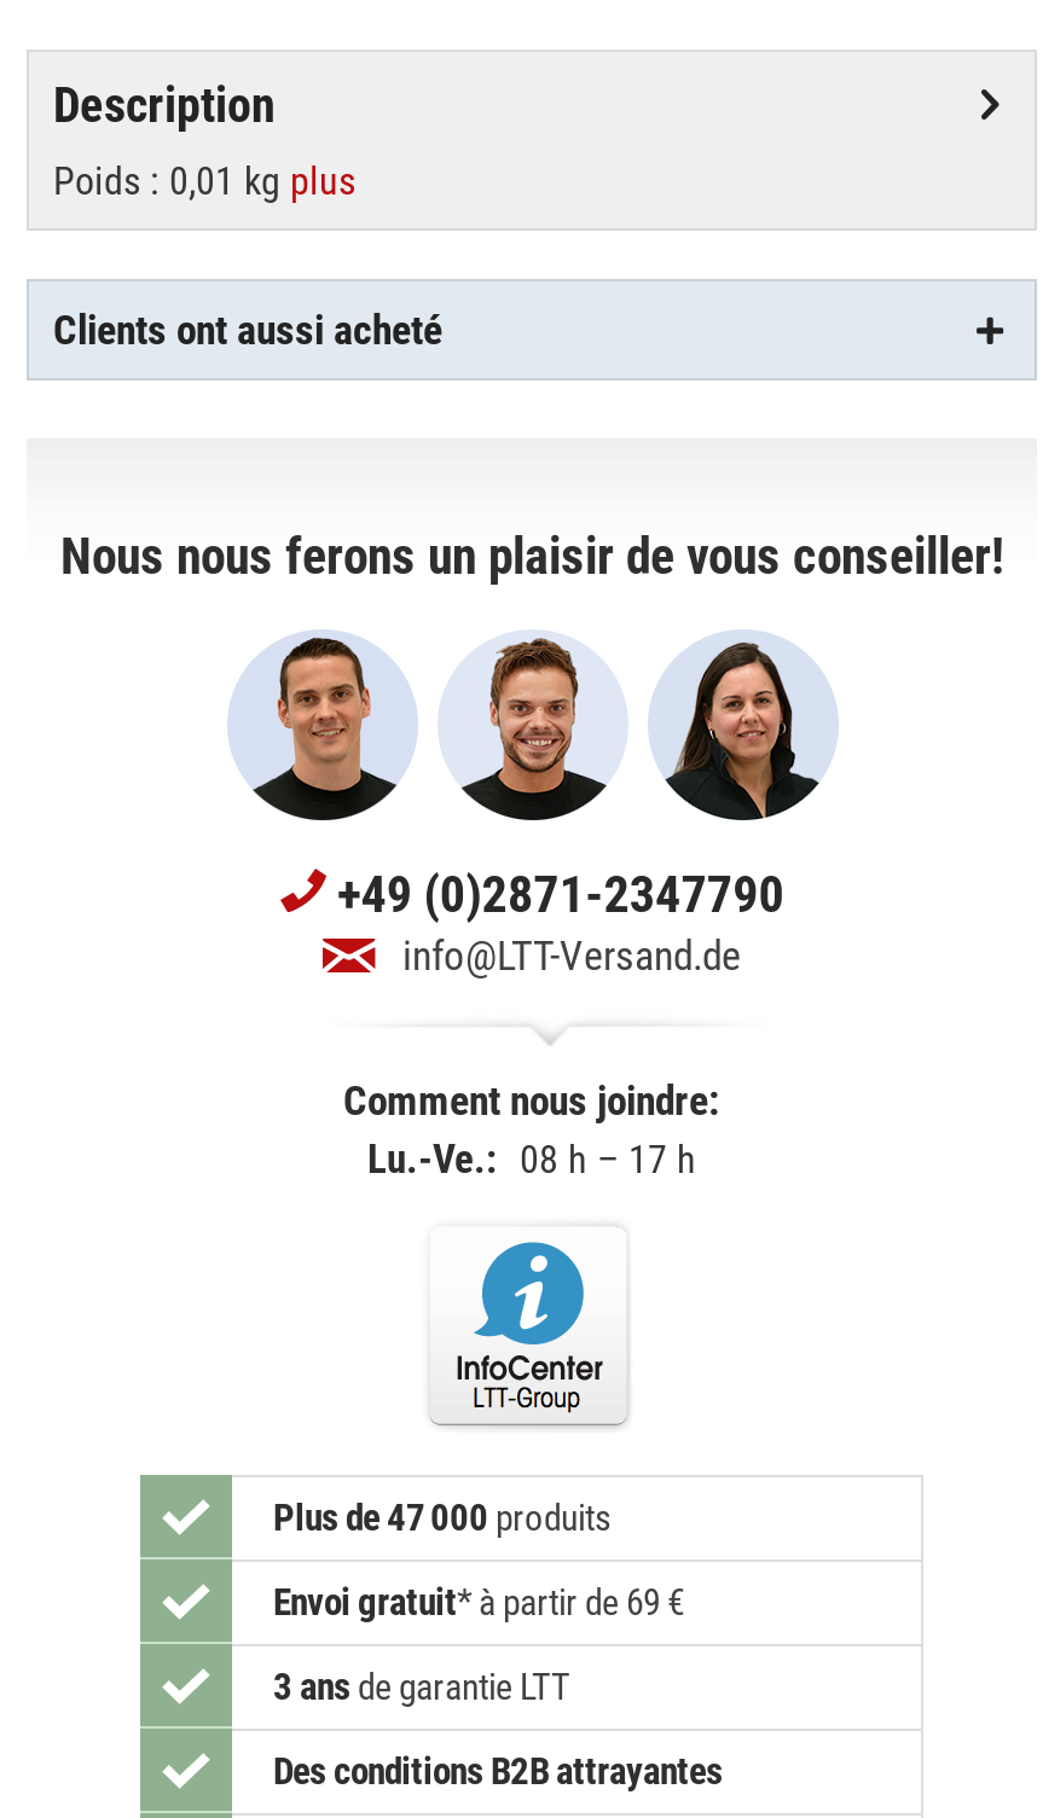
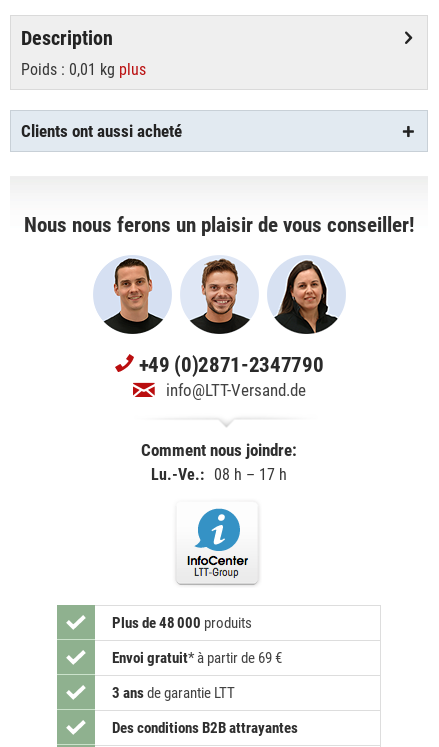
- Plus de 47 000 produits
+ Plus de 48 000 produits
